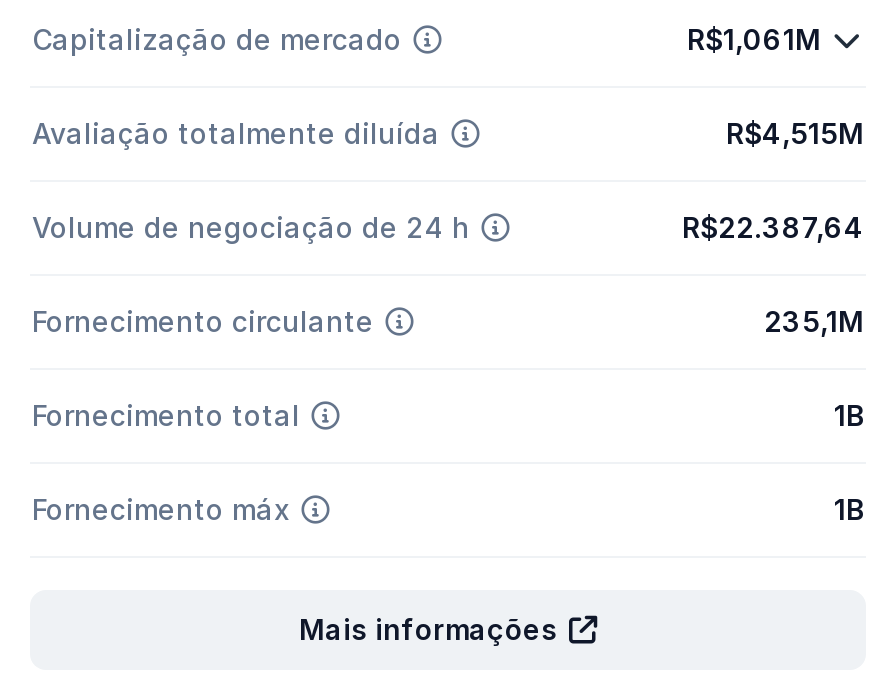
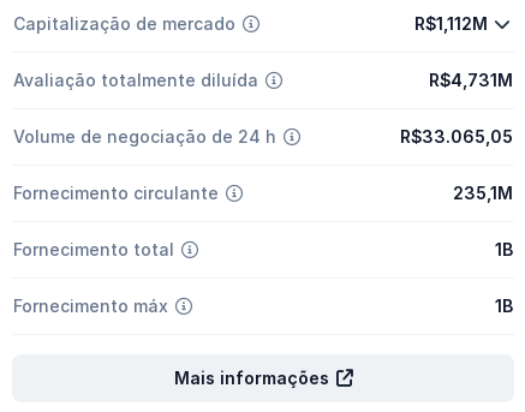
- R$1,061M
+ R$1,112M

- R$4,515M
+ R$4,731M

- R$22.387,64
+ R$33.065,05
